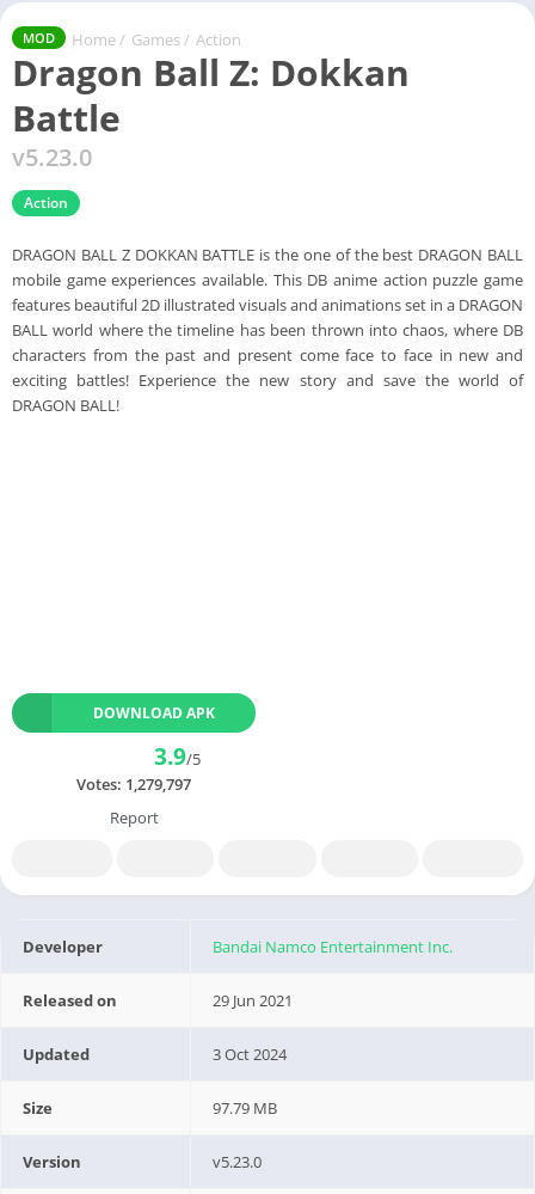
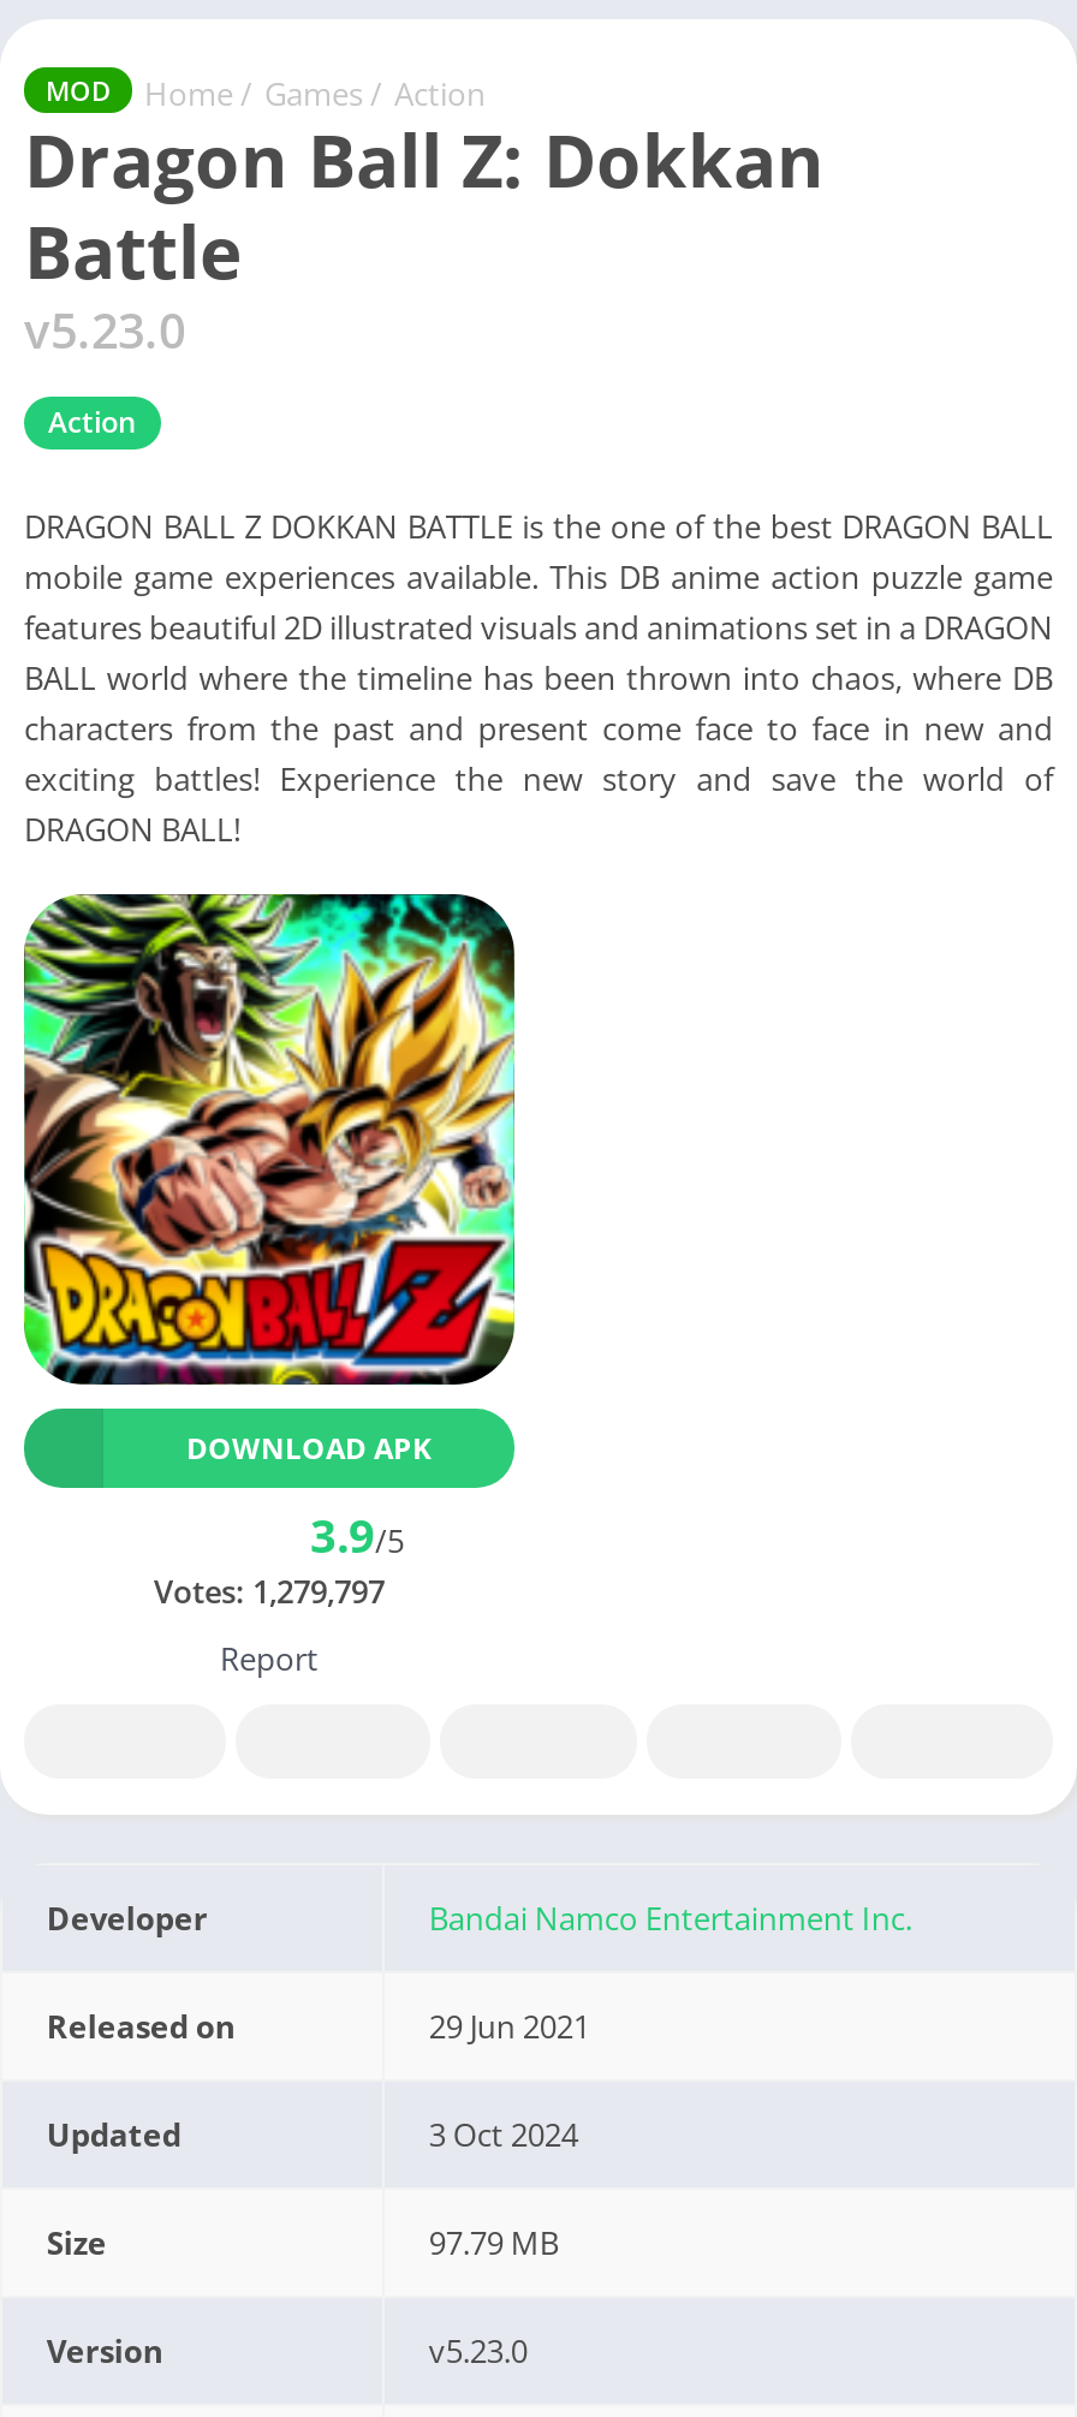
+ [image]
